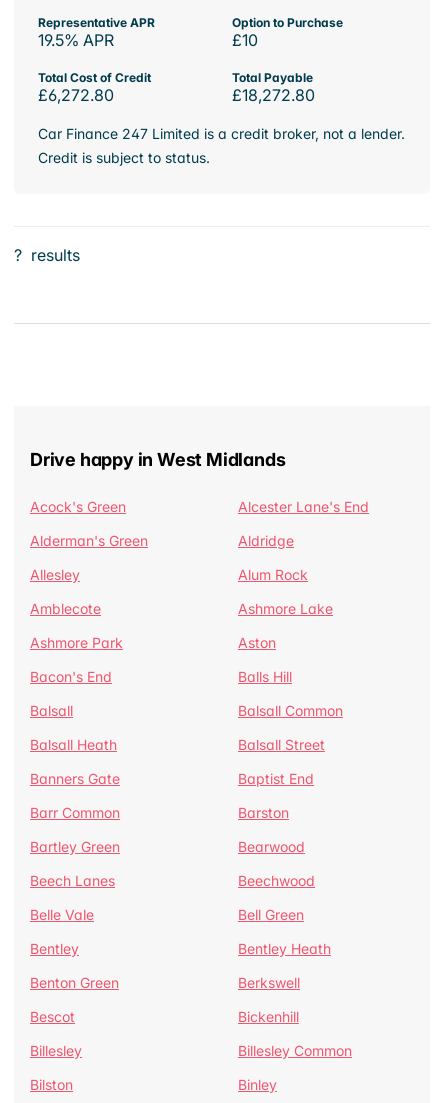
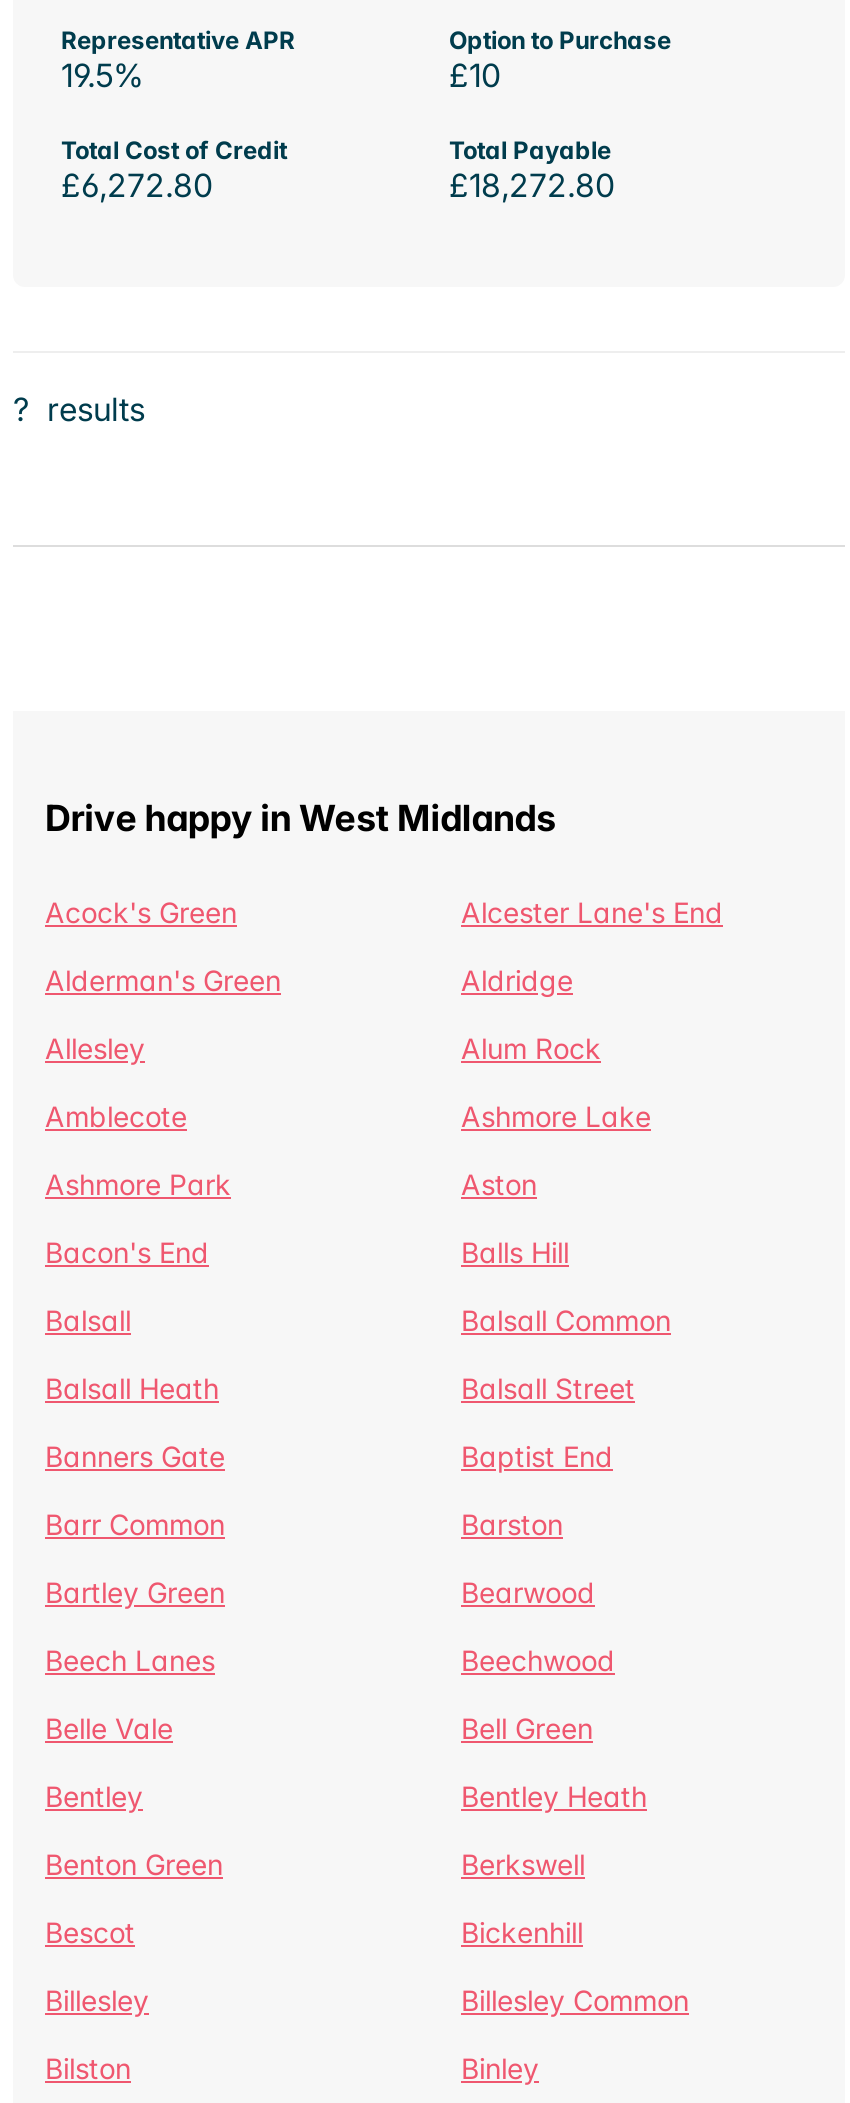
- 19.5% APR
+ 19.5%

- Car Finance 247 Limited is a credit broker, not a lender.
- Credit is subject to status.
